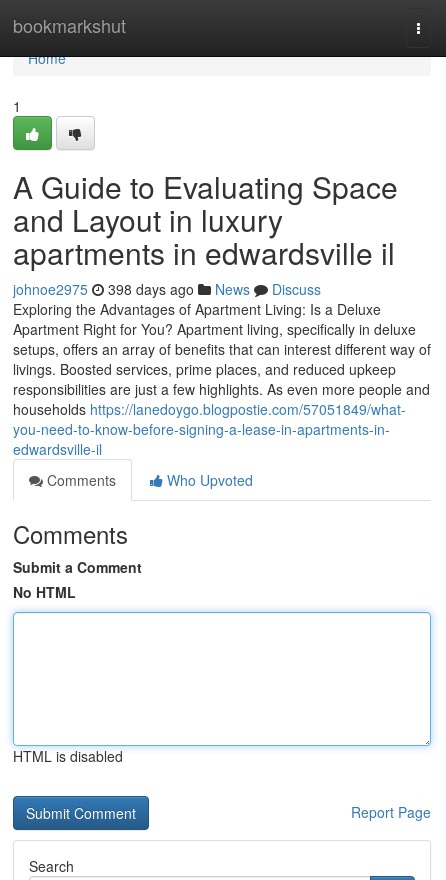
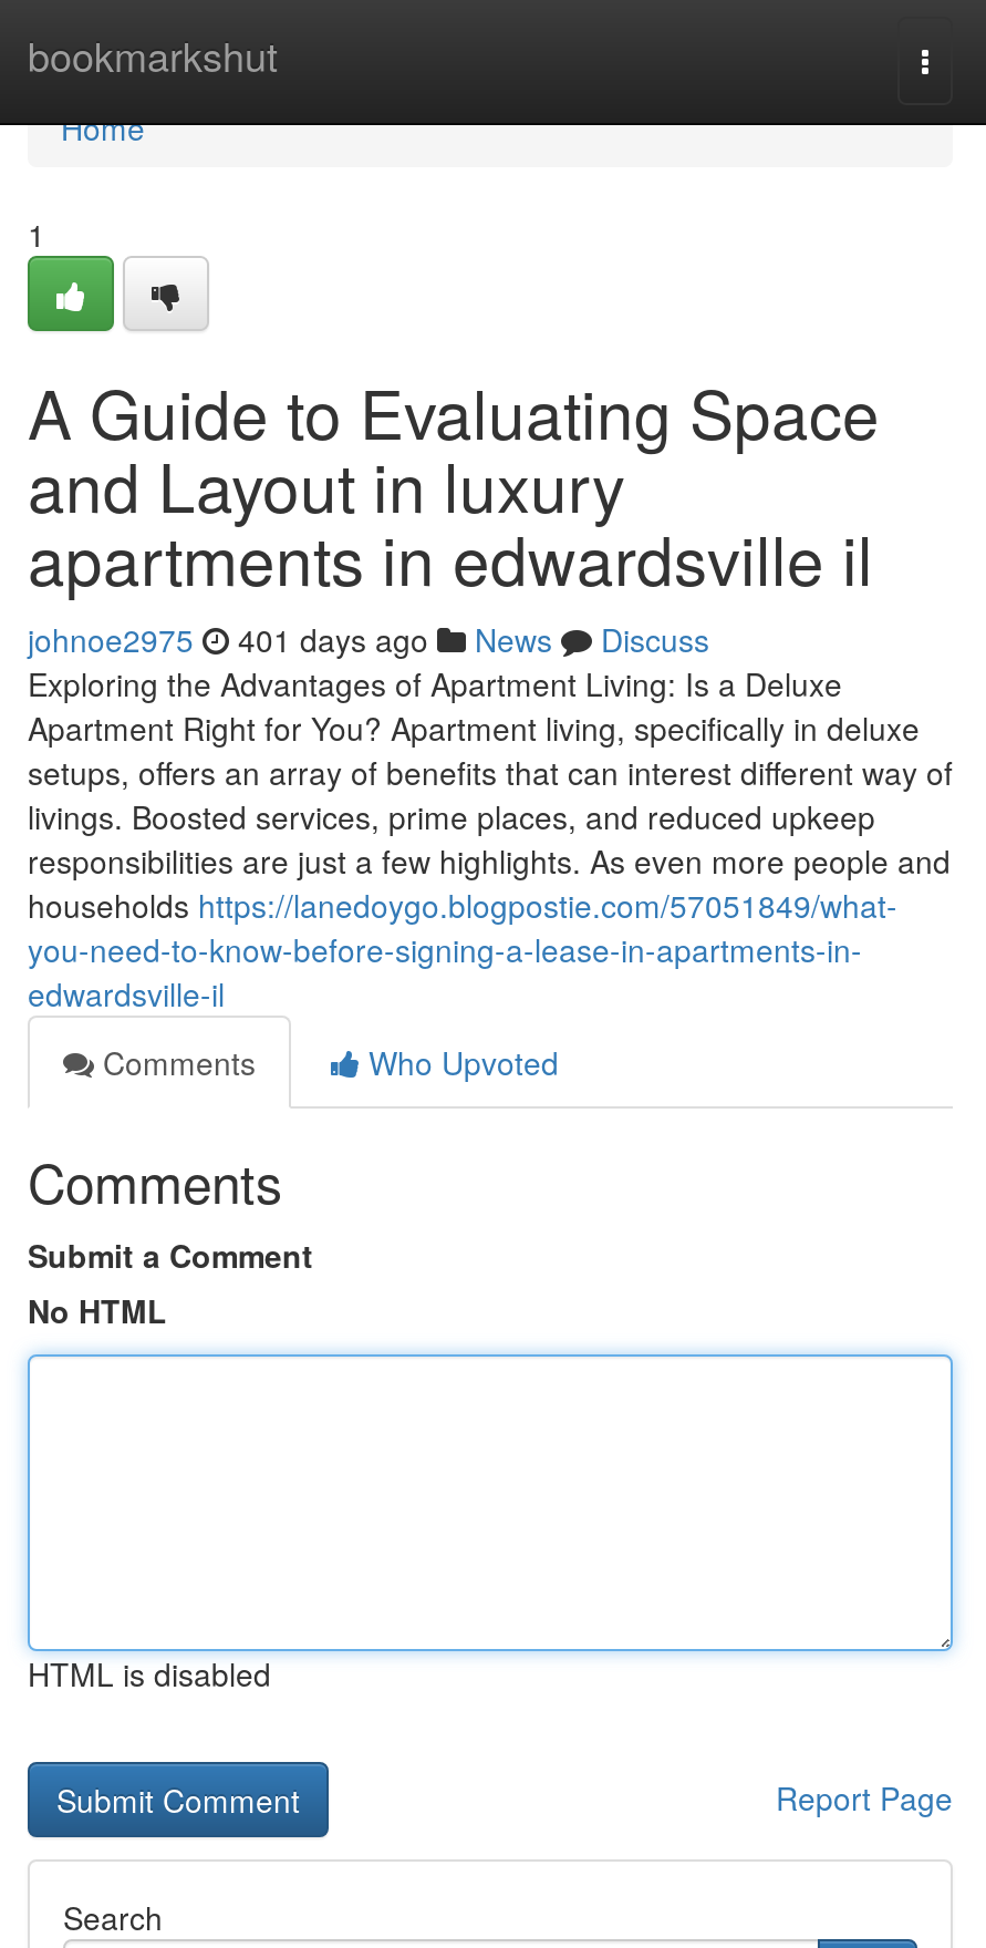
- johnoe2975 398 days ago News Discuss
+ johnoe2975 401 days ago News Discuss
